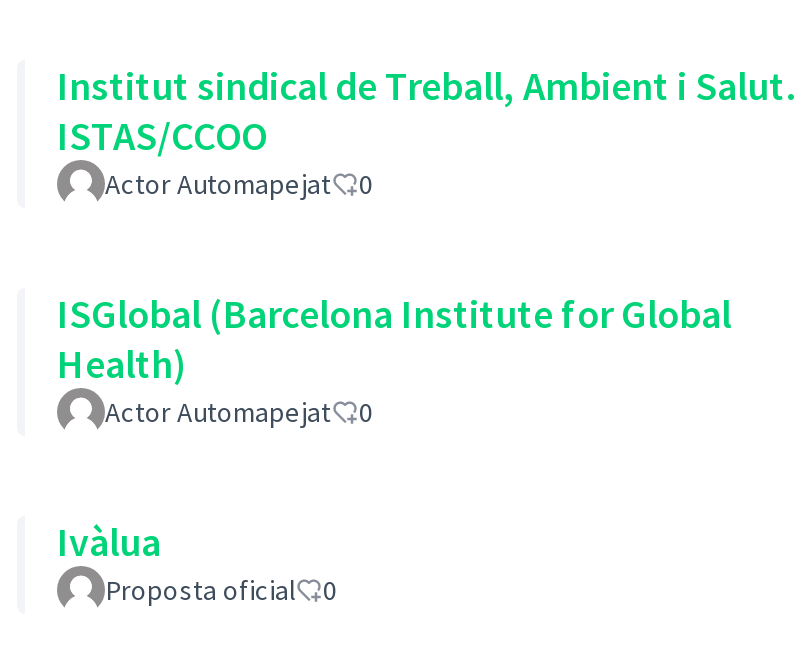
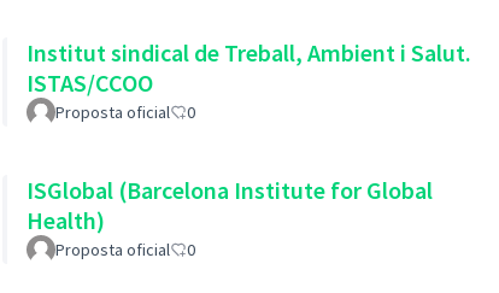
- Actor Automapejat
+ Proposta oficial

- Actor Automapejat
- 0
- Ivàlua
